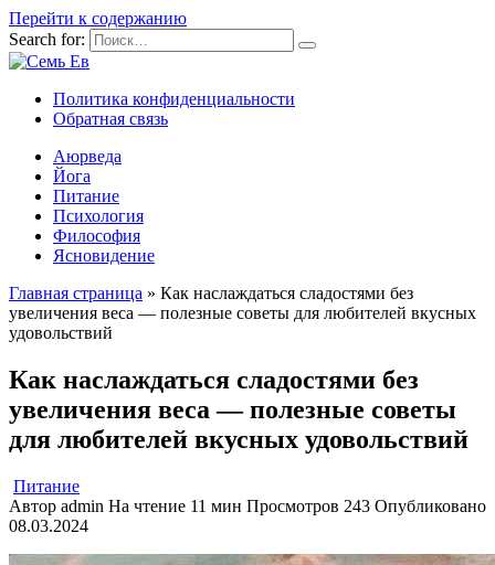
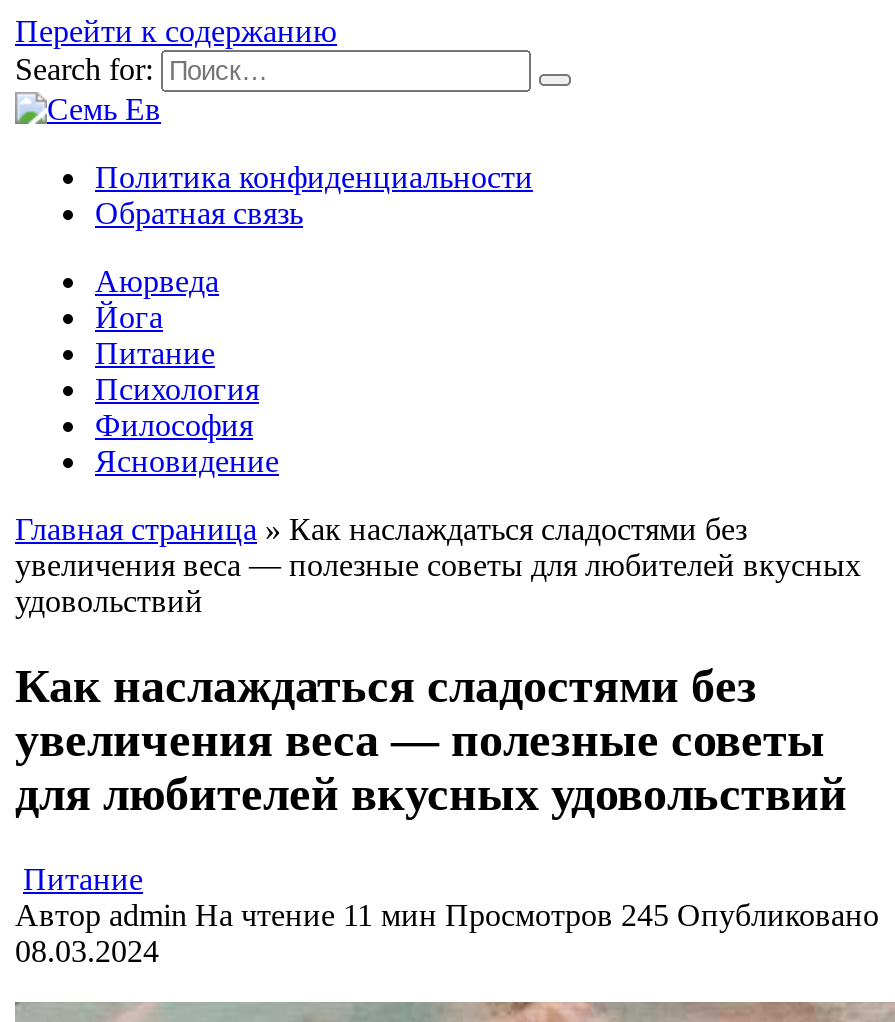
- Автор admin На чтение 11 мин Просмотров 243 Опубликовано
+ Автор admin На чтение 11 мин Просмотров 245 Опубликовано
